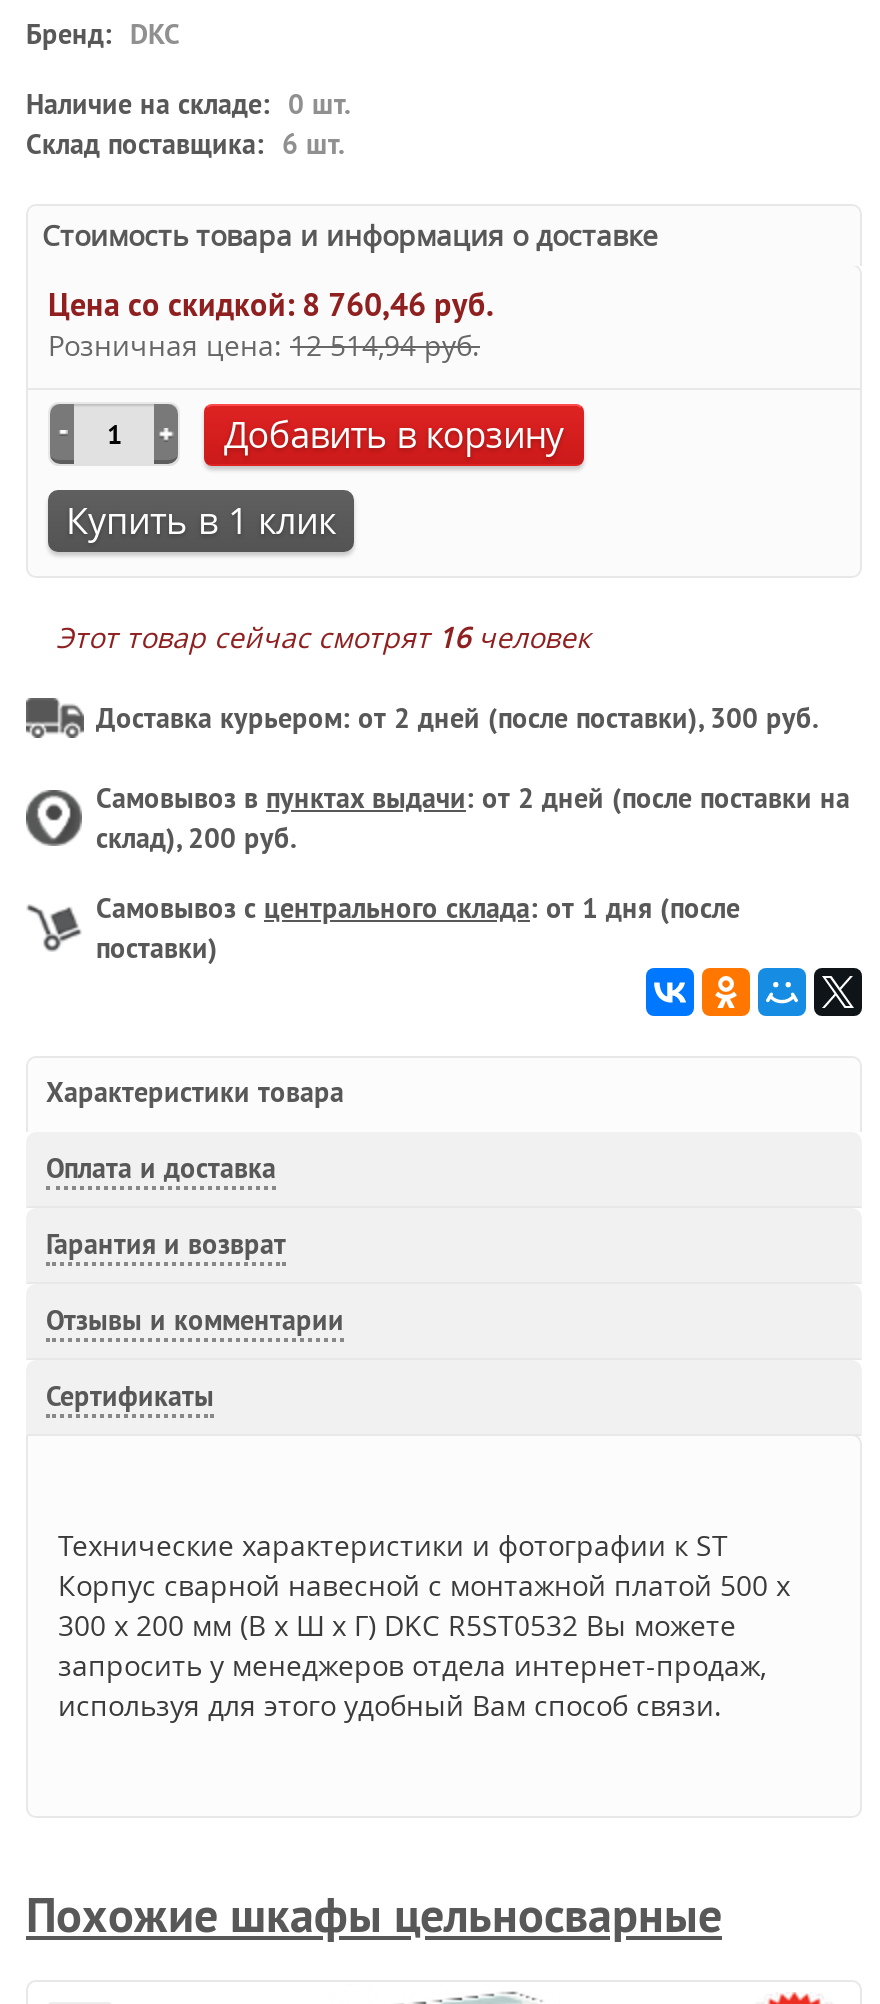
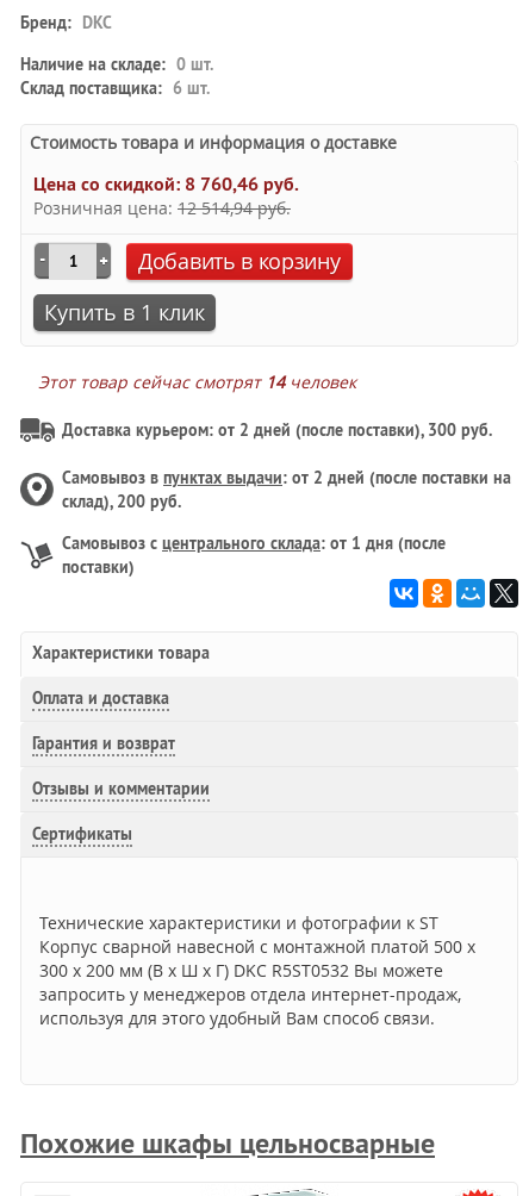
- Этот товар сейчас смотрят 16 человек
+ Этот товар сейчас смотрят 14 человек
